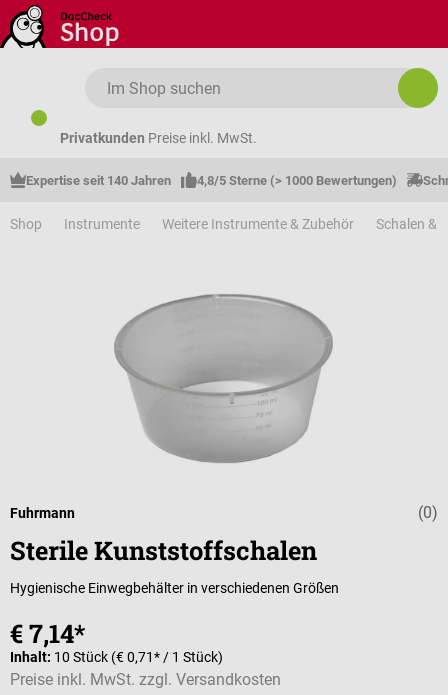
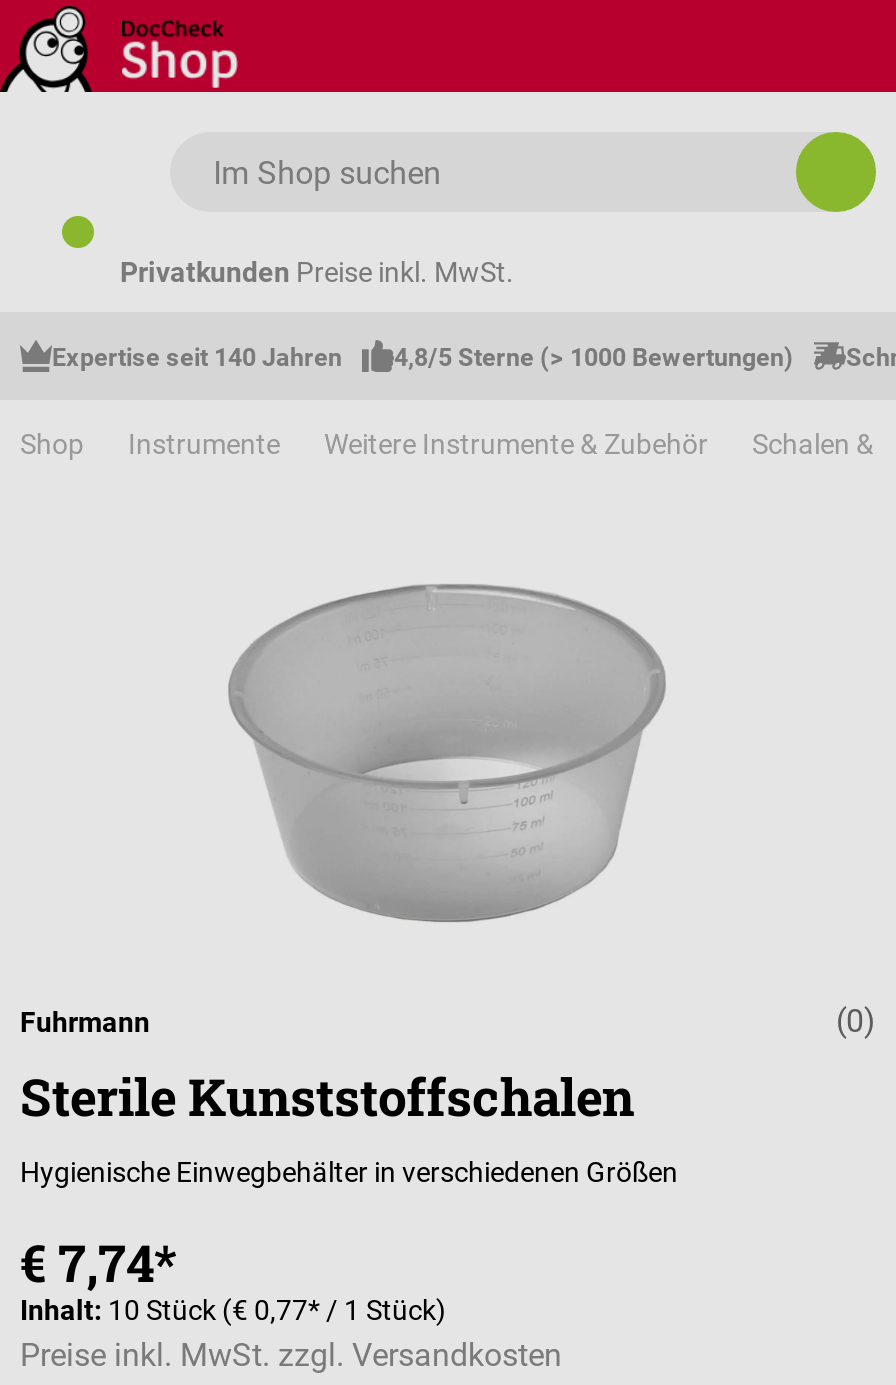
- € 7,14*
+ € 7,74*

- Inhalt: 10 Stück (€ 0,71* / 1 Stück)
+ Inhalt: 10 Stück (€ 0,77* / 1 Stück)
